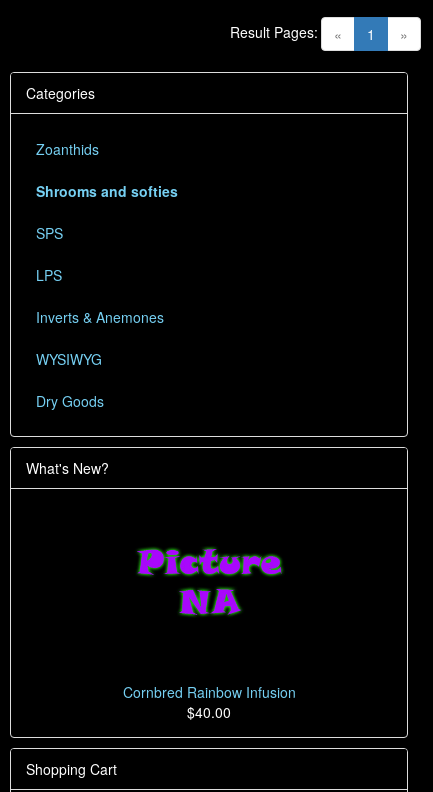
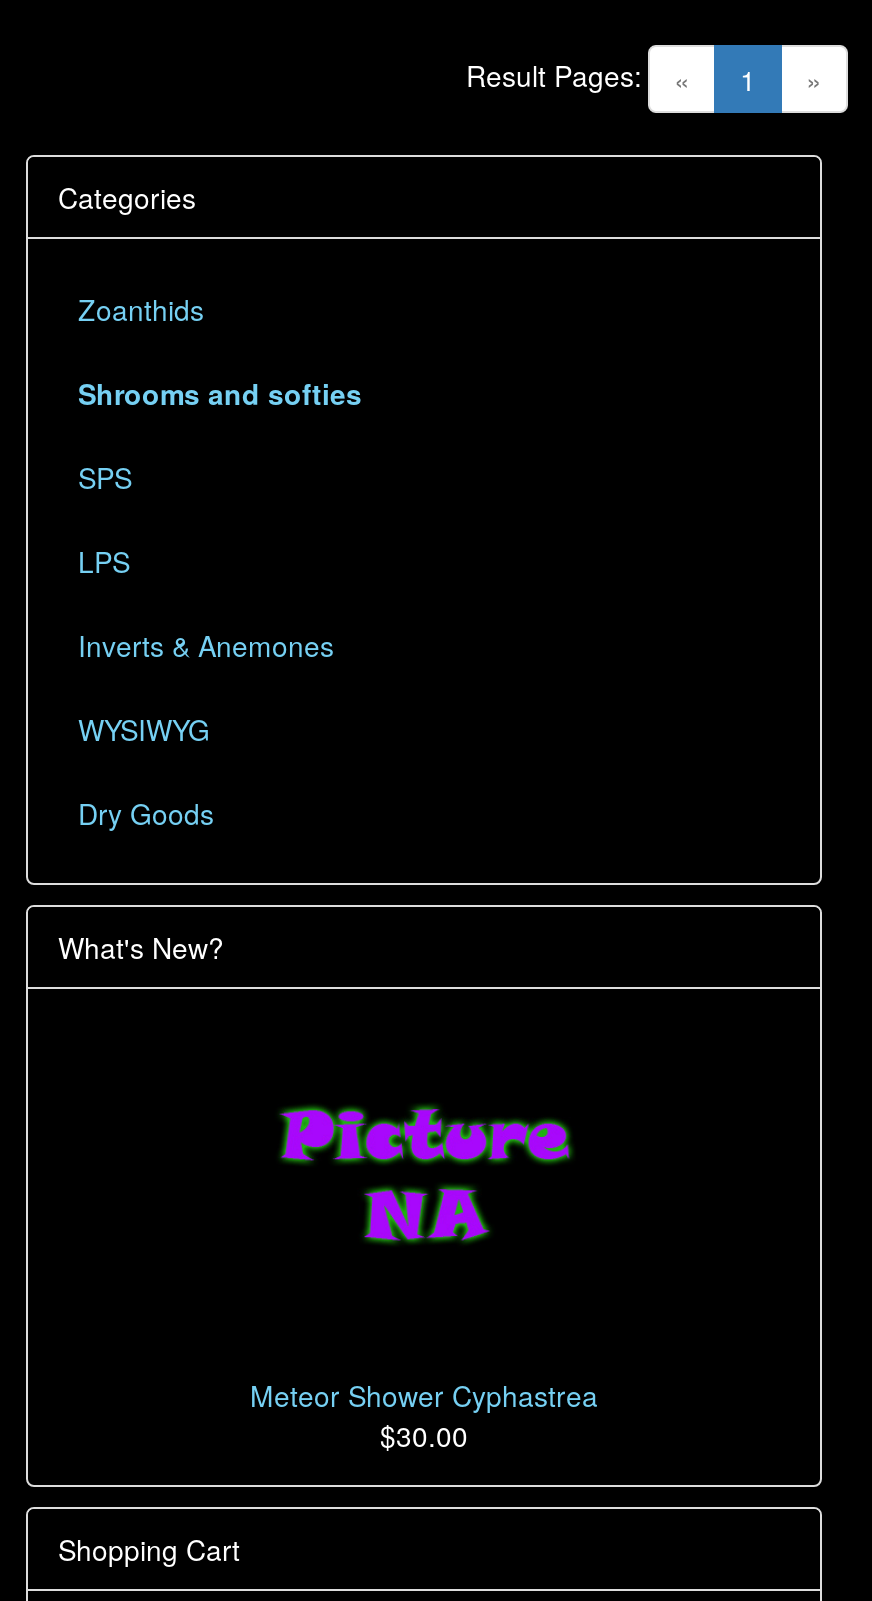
- Cornbred Rainbow Infusion
- $40.00
+ Meteor Shower Cyphastrea
+ $30.00
